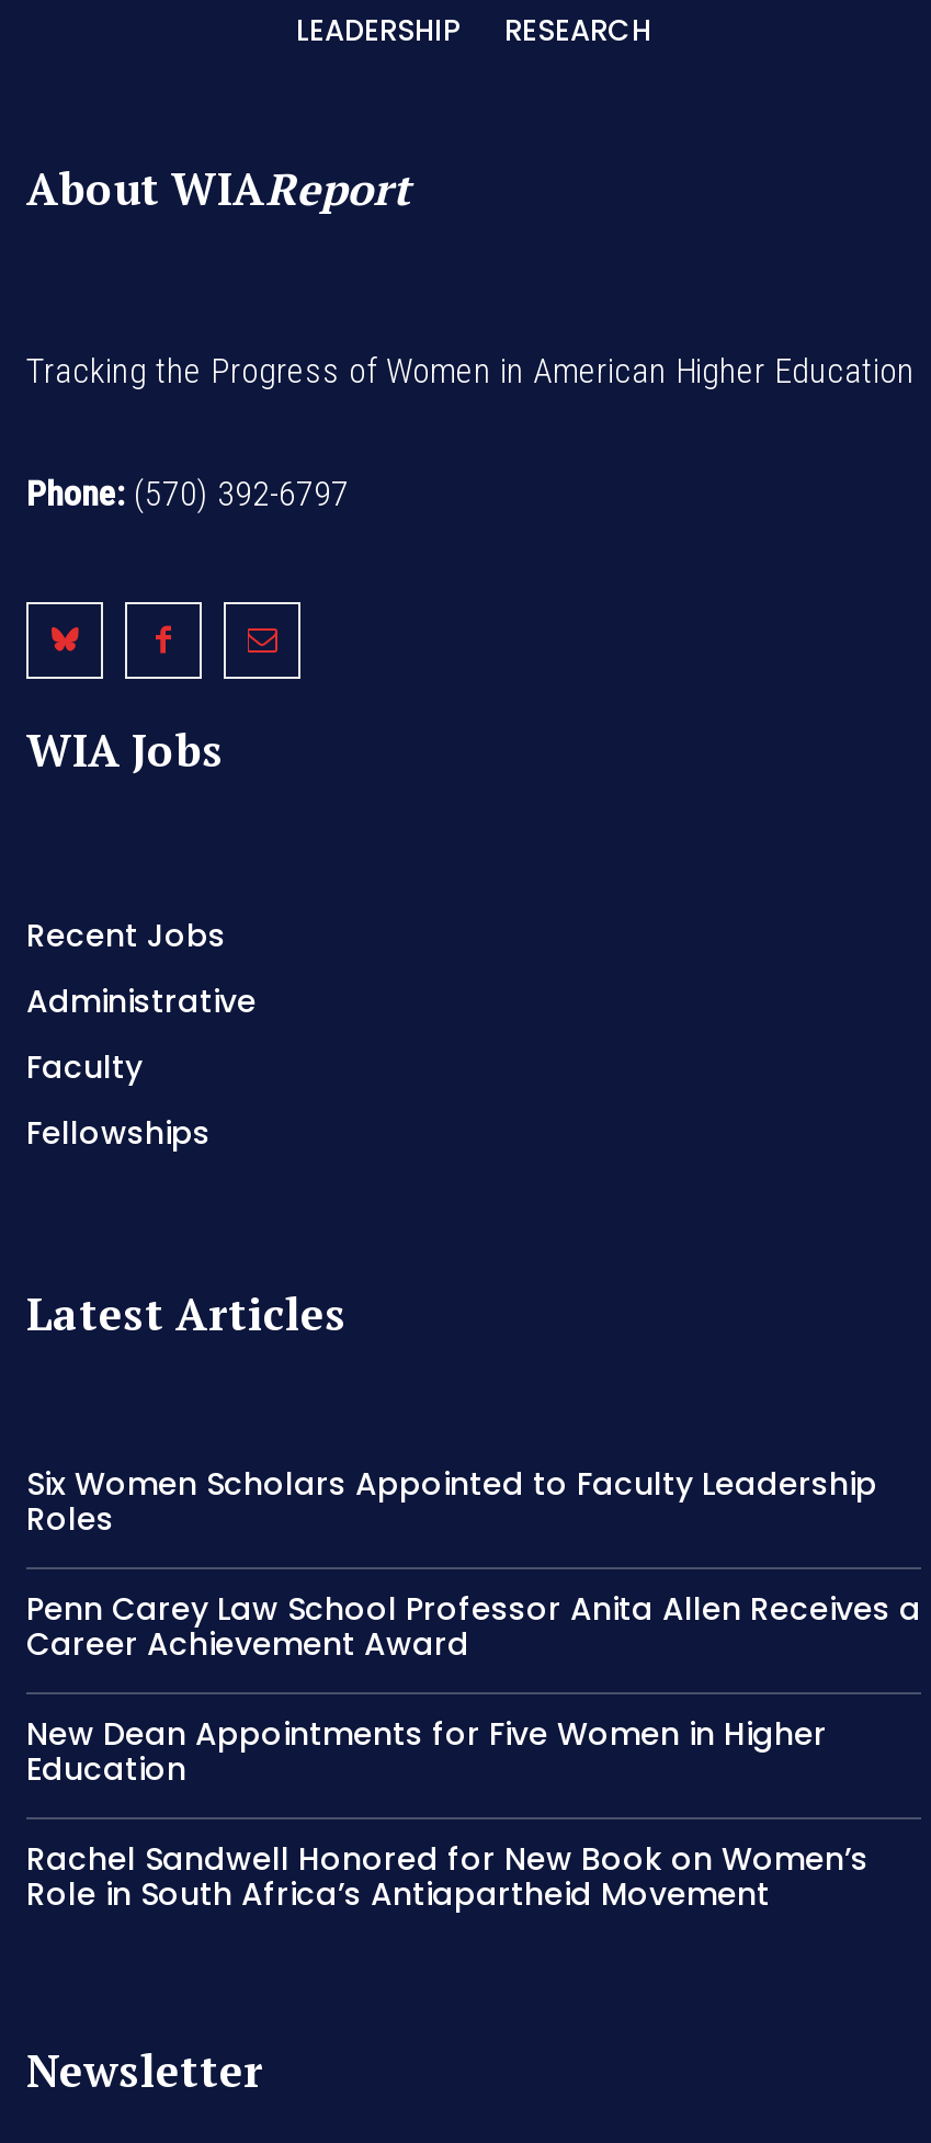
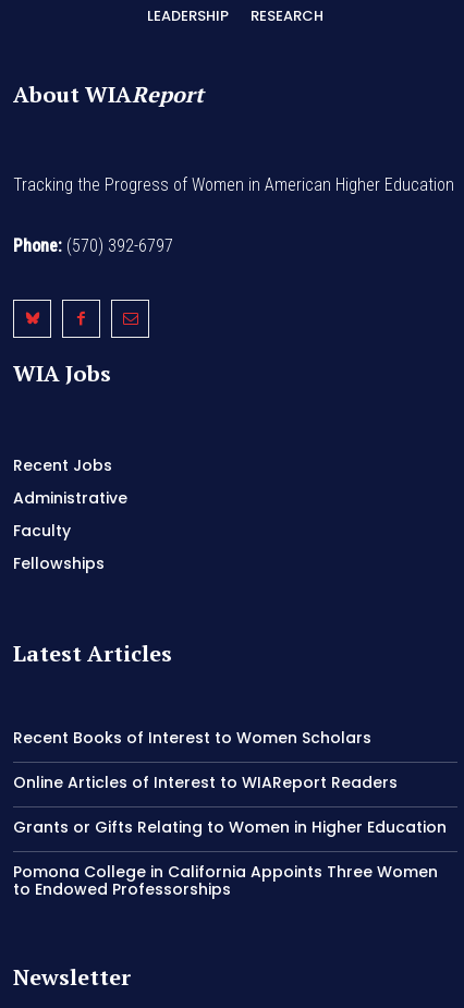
- Six Women Scholars Appointed to Faculty Leadership
- Roles
+ Recent Books of Interest to Women Scholars

- Penn Carey Law School Professor Anita Allen Receives a
- Career Achievement Award
+ Online Articles of Interest to WIAReport Readers

- New Dean Appointments for Five Women in Higher
- Education
+ Grants or Gifts Relating to Women in Higher Education

- Rachel Sandwell Honored for New Book on Women’s
- Role in South Africa’s Antiapartheid Movement
+ Pomona College in California Appoints Three Women
+ to Endowed Professorships
